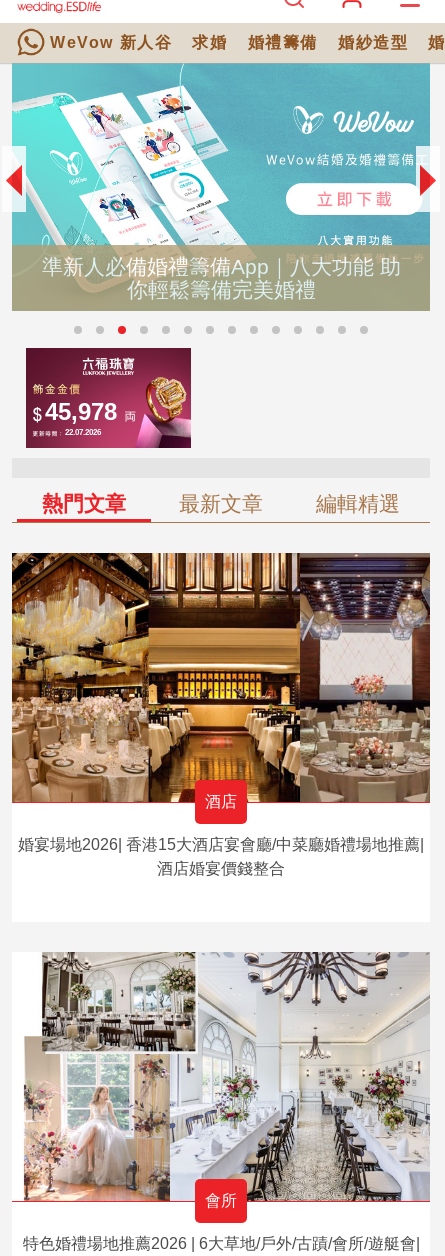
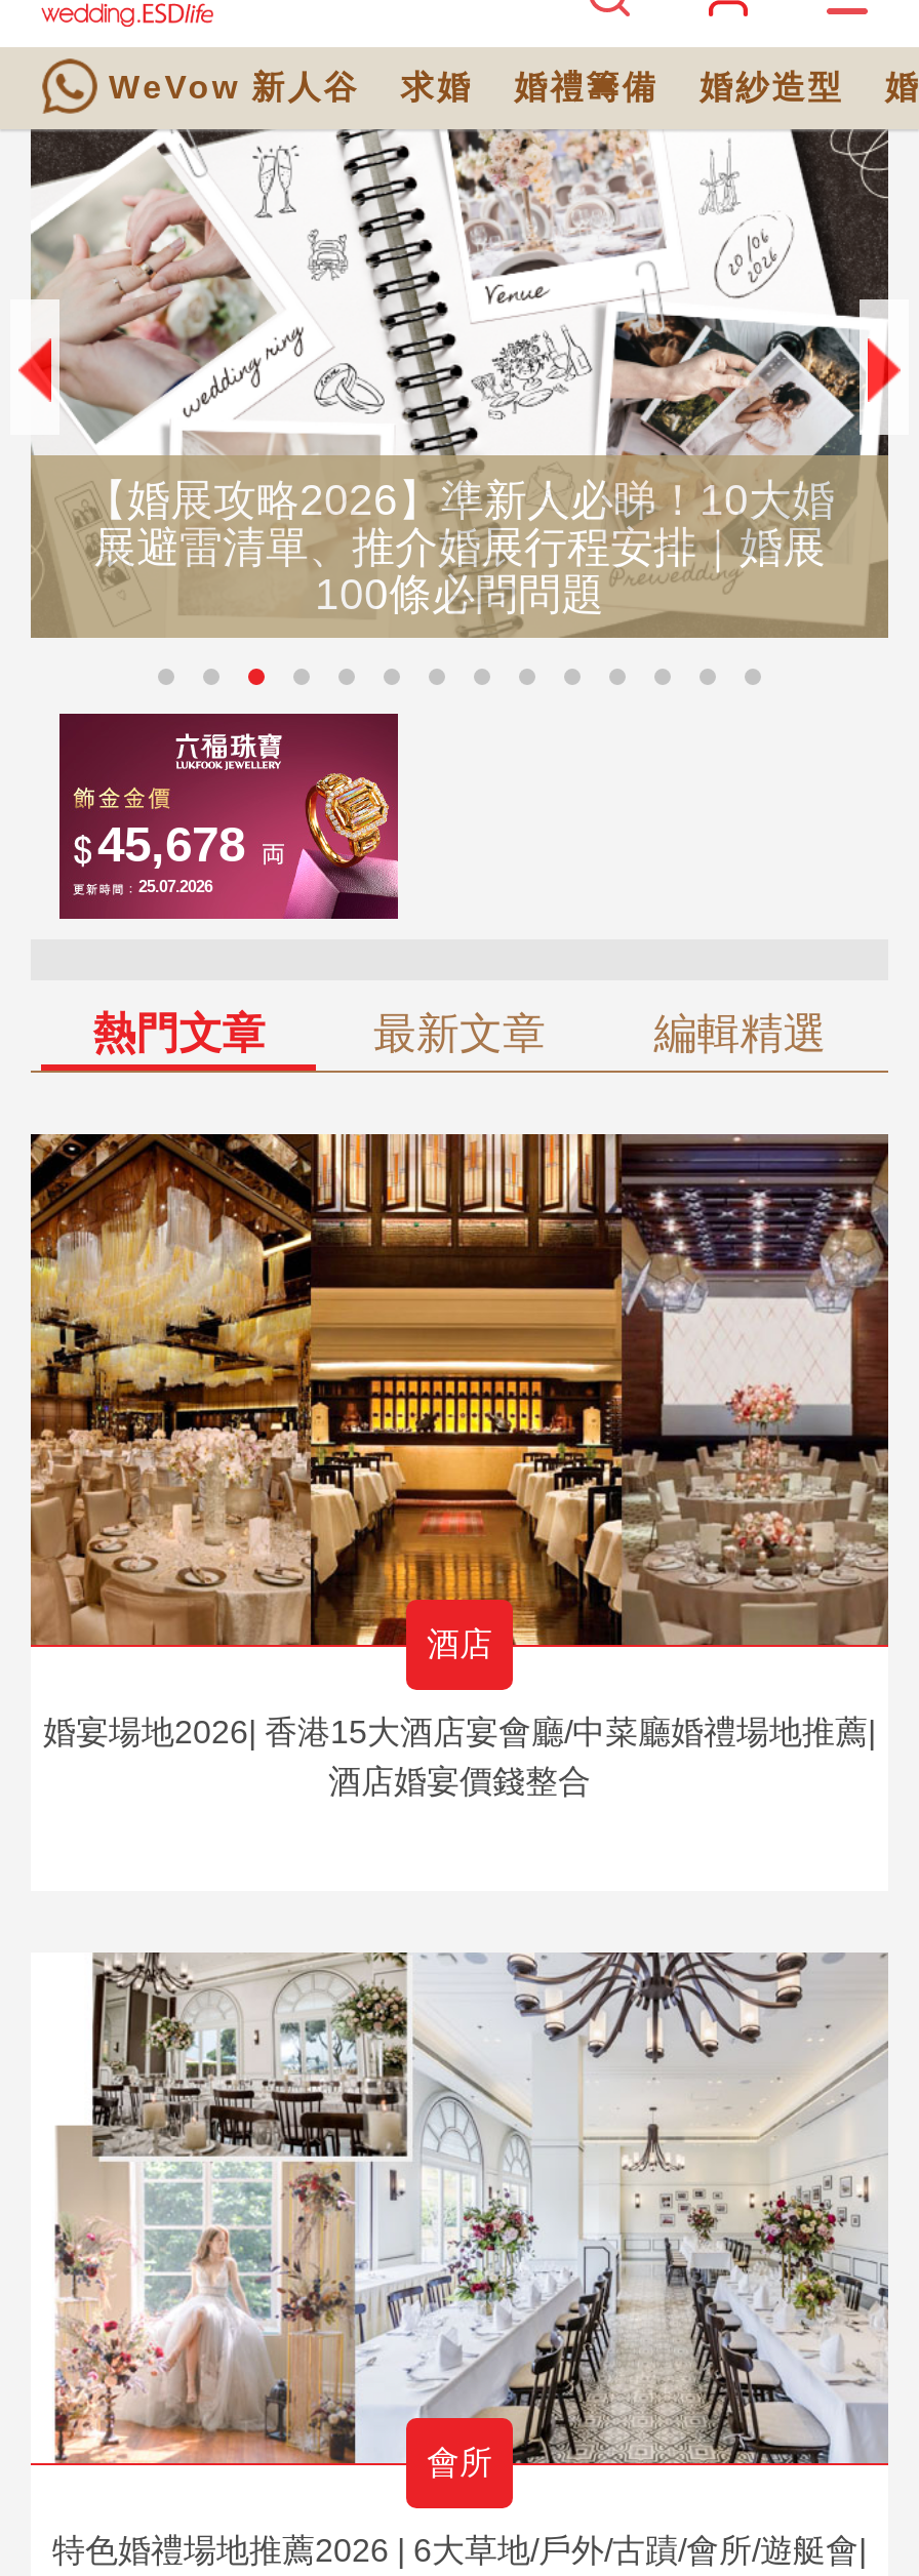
- [image]
- 準新人必備婚禮籌備App｜八大功能 助
- 你輕鬆籌備完美婚禮
+ [image]
+ 【婚展攻略2026】準新人必睇！10大婚
+ 展避雷清單、推介婚展行程安排｜婚展
+ 100條必問問題
